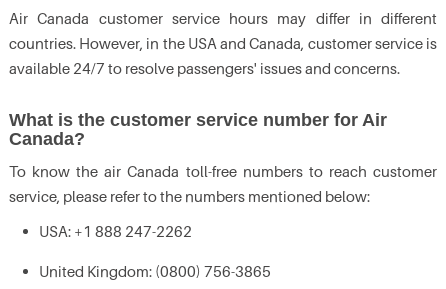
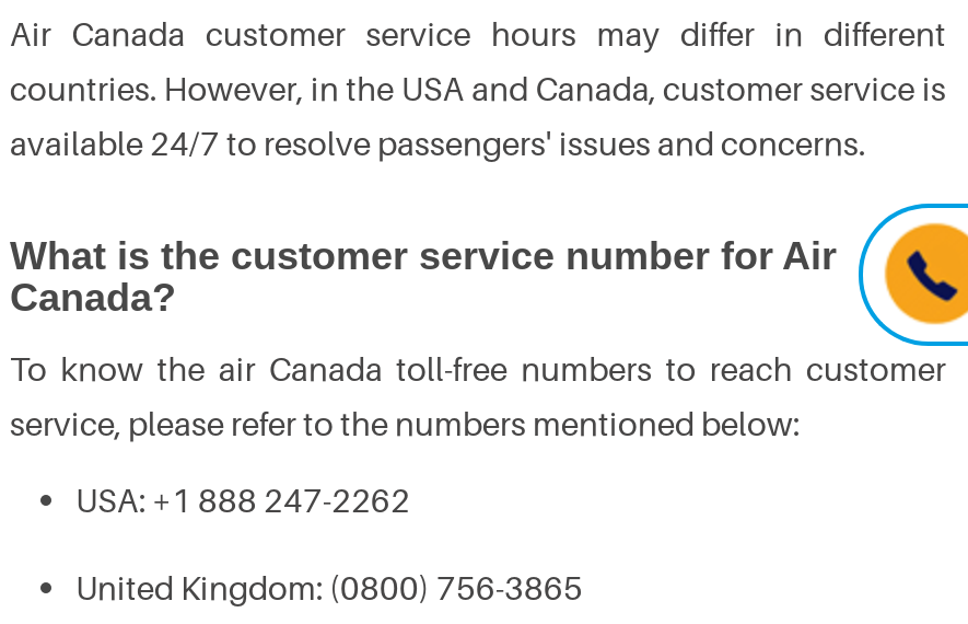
+ [image]
